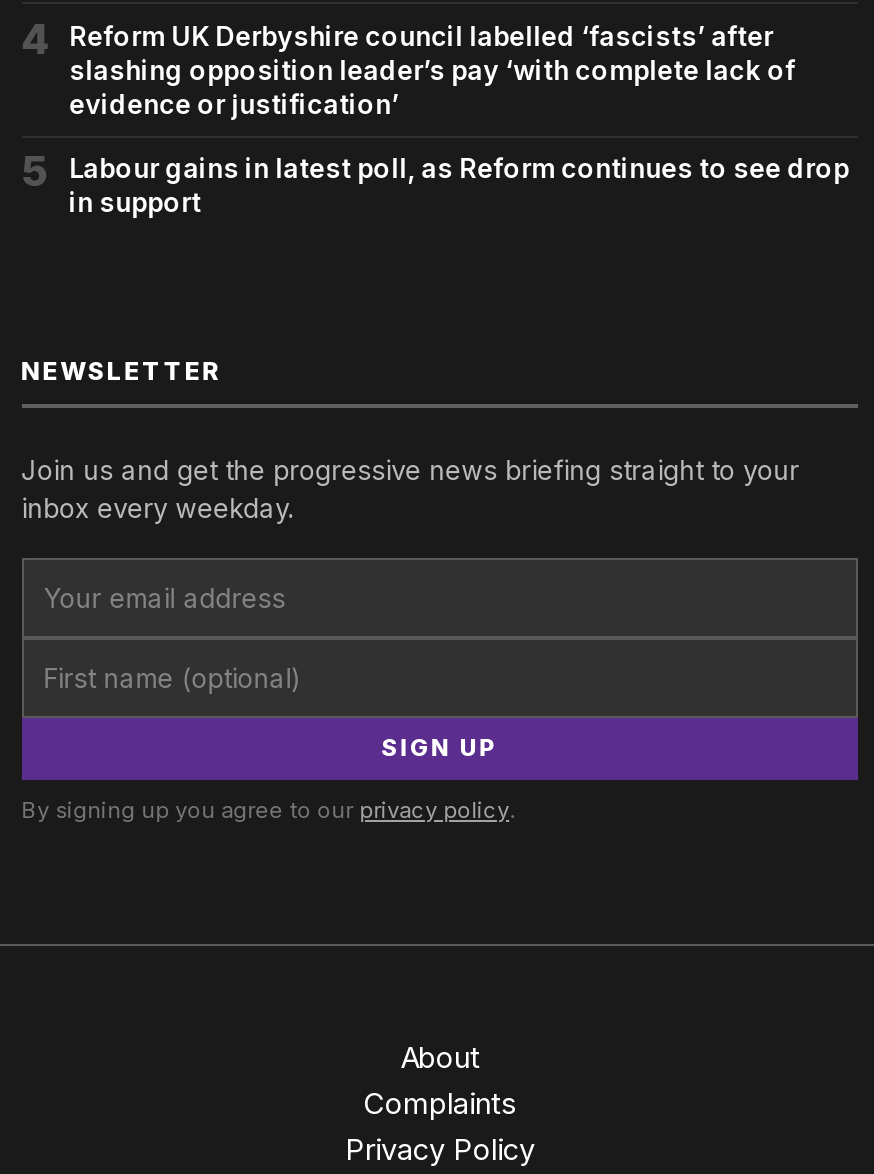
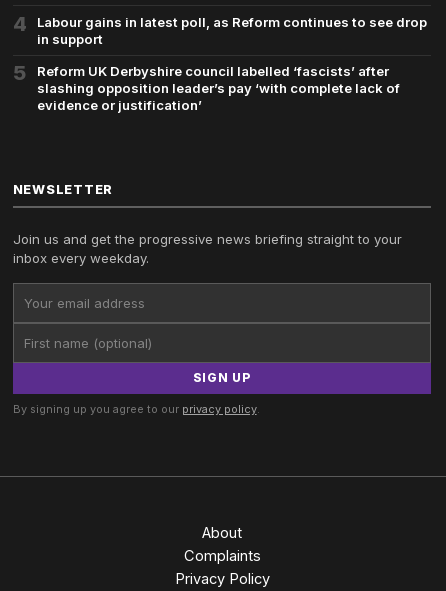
moved down: Reform UK Derbyshire council labelled ‘fascists’ after | slashing opposition leader’s pay ‘with complete lack of | evidence or justification’

moved up: Labour gains in latest poll, as Reform continues to see drop | in support | 5
